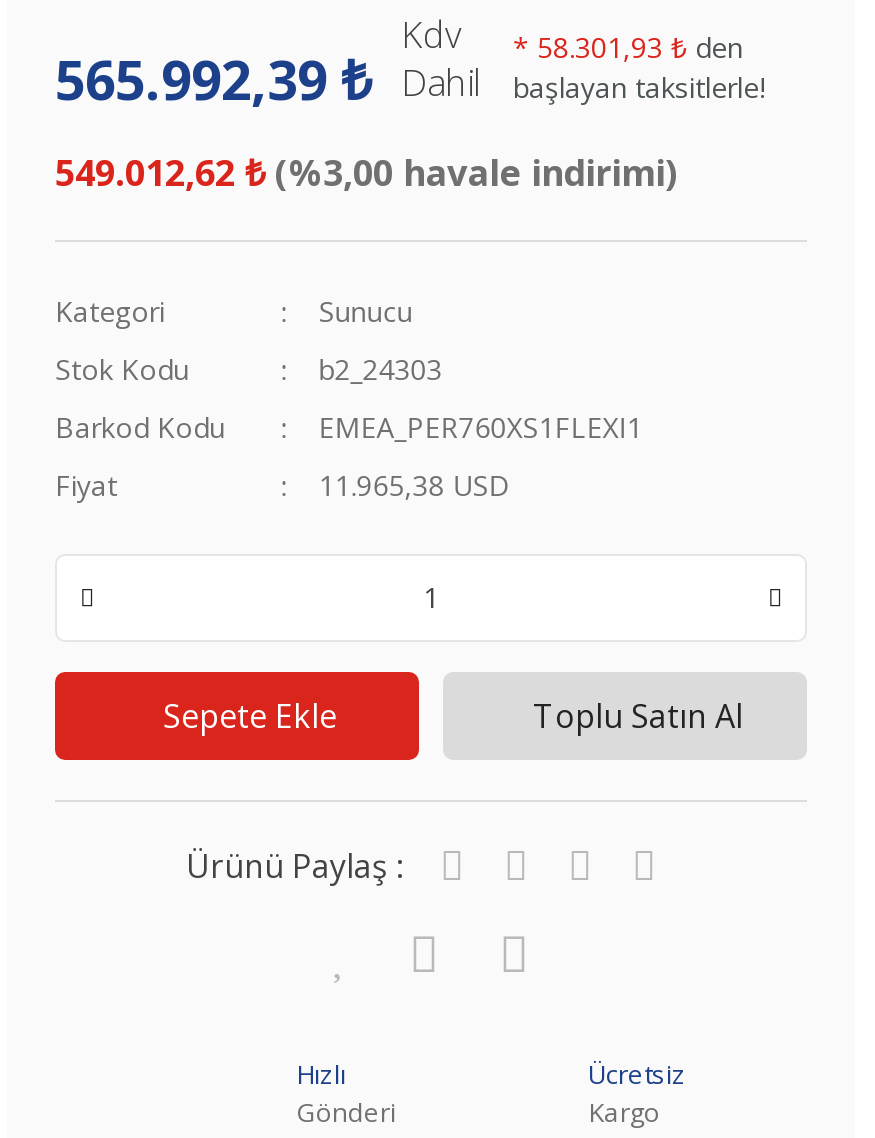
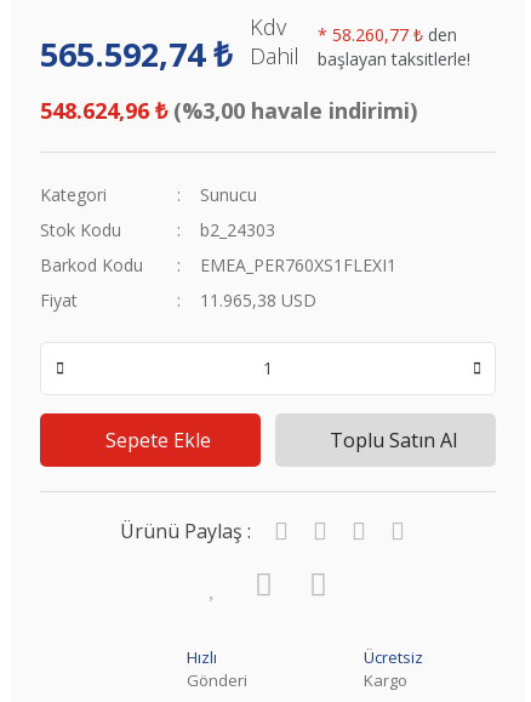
- Kdv * 58.301,93 ₺ den
+ Kdv * 58.260,77 ₺ den

- 565.992,39 ₺ Dahil başlayan taksitlerle!
+ 565.592,74 ₺ Dahil başlayan taksitlerle!

- 549.012,62 ₺ (%3,00 havale indirimi)
+ 548.624,96 ₺ (%3,00 havale indirimi)
